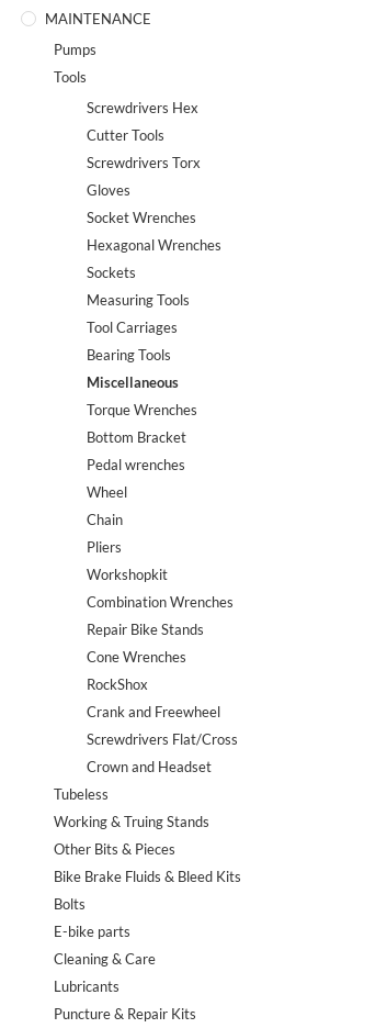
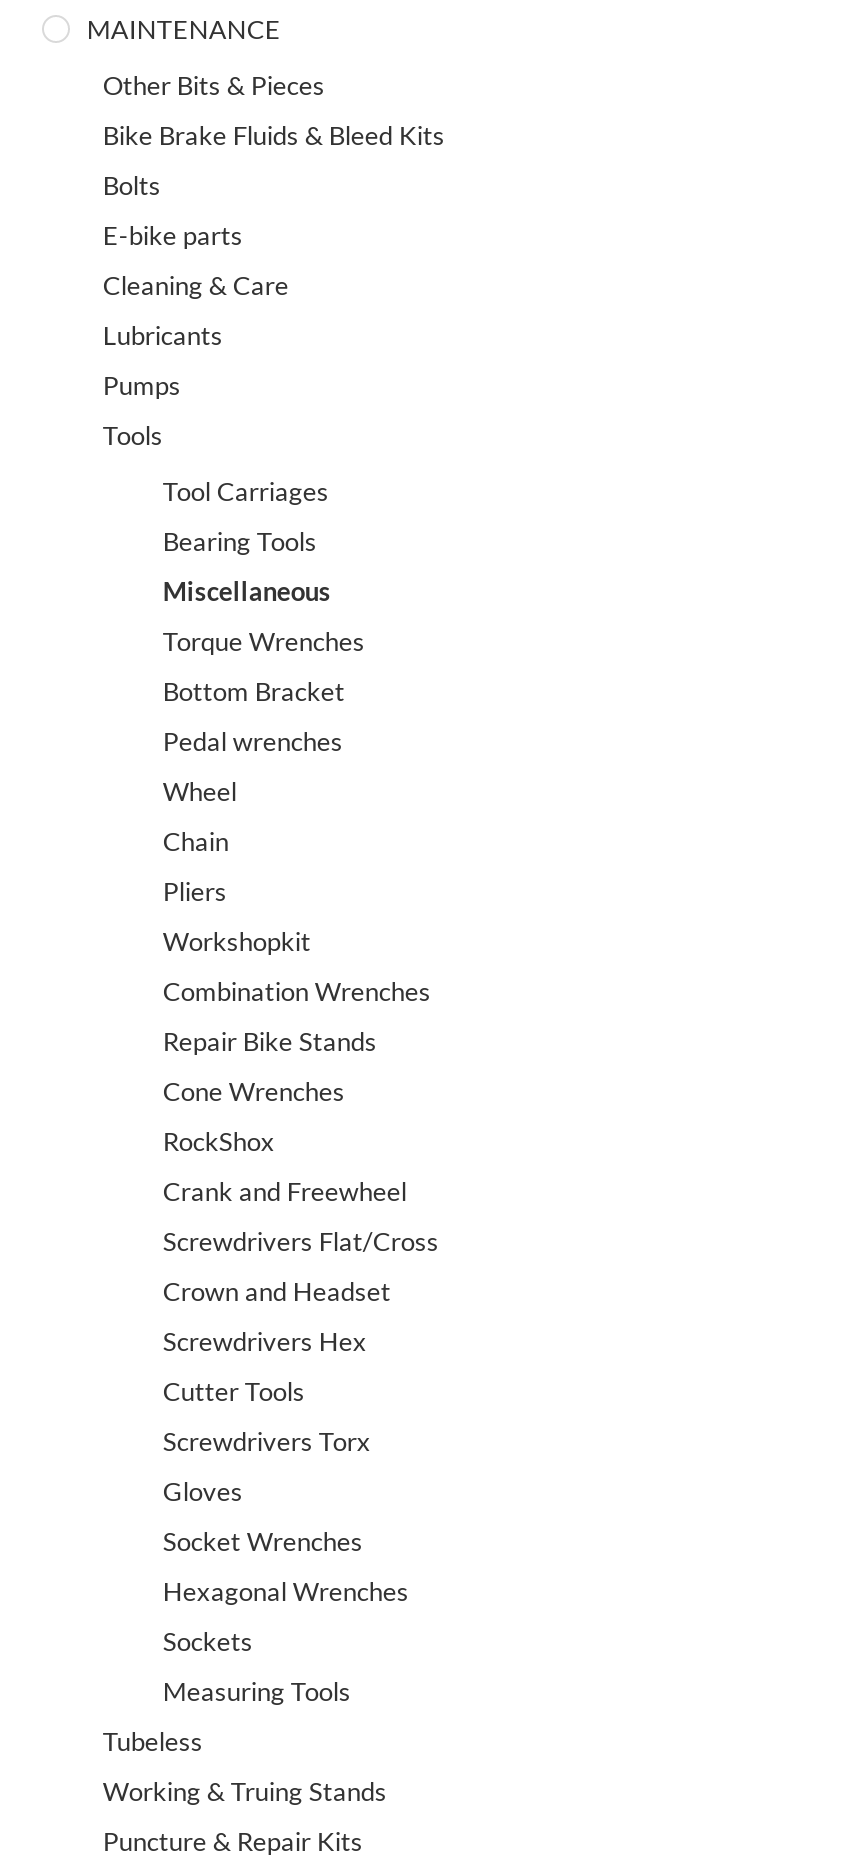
moved down: Pumps | Tools

moved down: Screwdrivers Hex | Cutter Tools | Screwdrivers Torx | Gloves | Socket Wrenches | Hexagonal Wrenches | Sockets | Measuring Tools

moved up: Tool Carriages | Bearing Tools | Miscellaneous | ... | Screwdrivers Flat/Cross | Crown and Headset

moved down: Tubeless | Working & Truing Stands

moved up: Other Bits & Pieces | Bike Brake Fluids & Bleed Kits | Bolts | E-bike parts | Cleaning & Care | Lubricants
